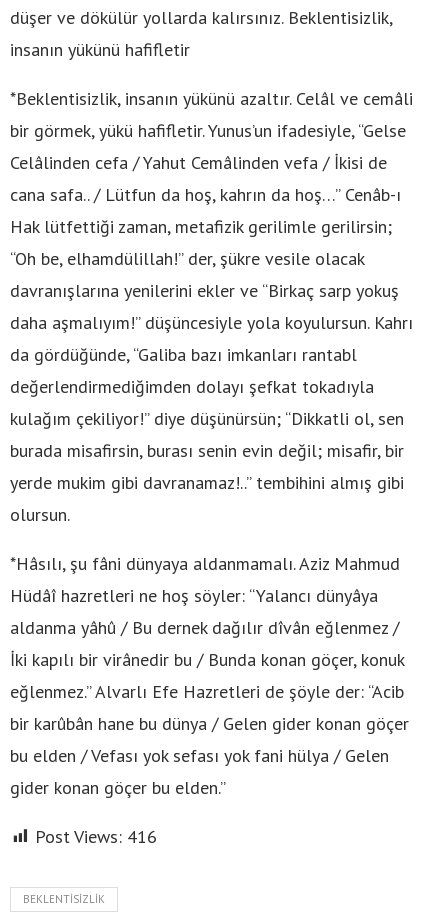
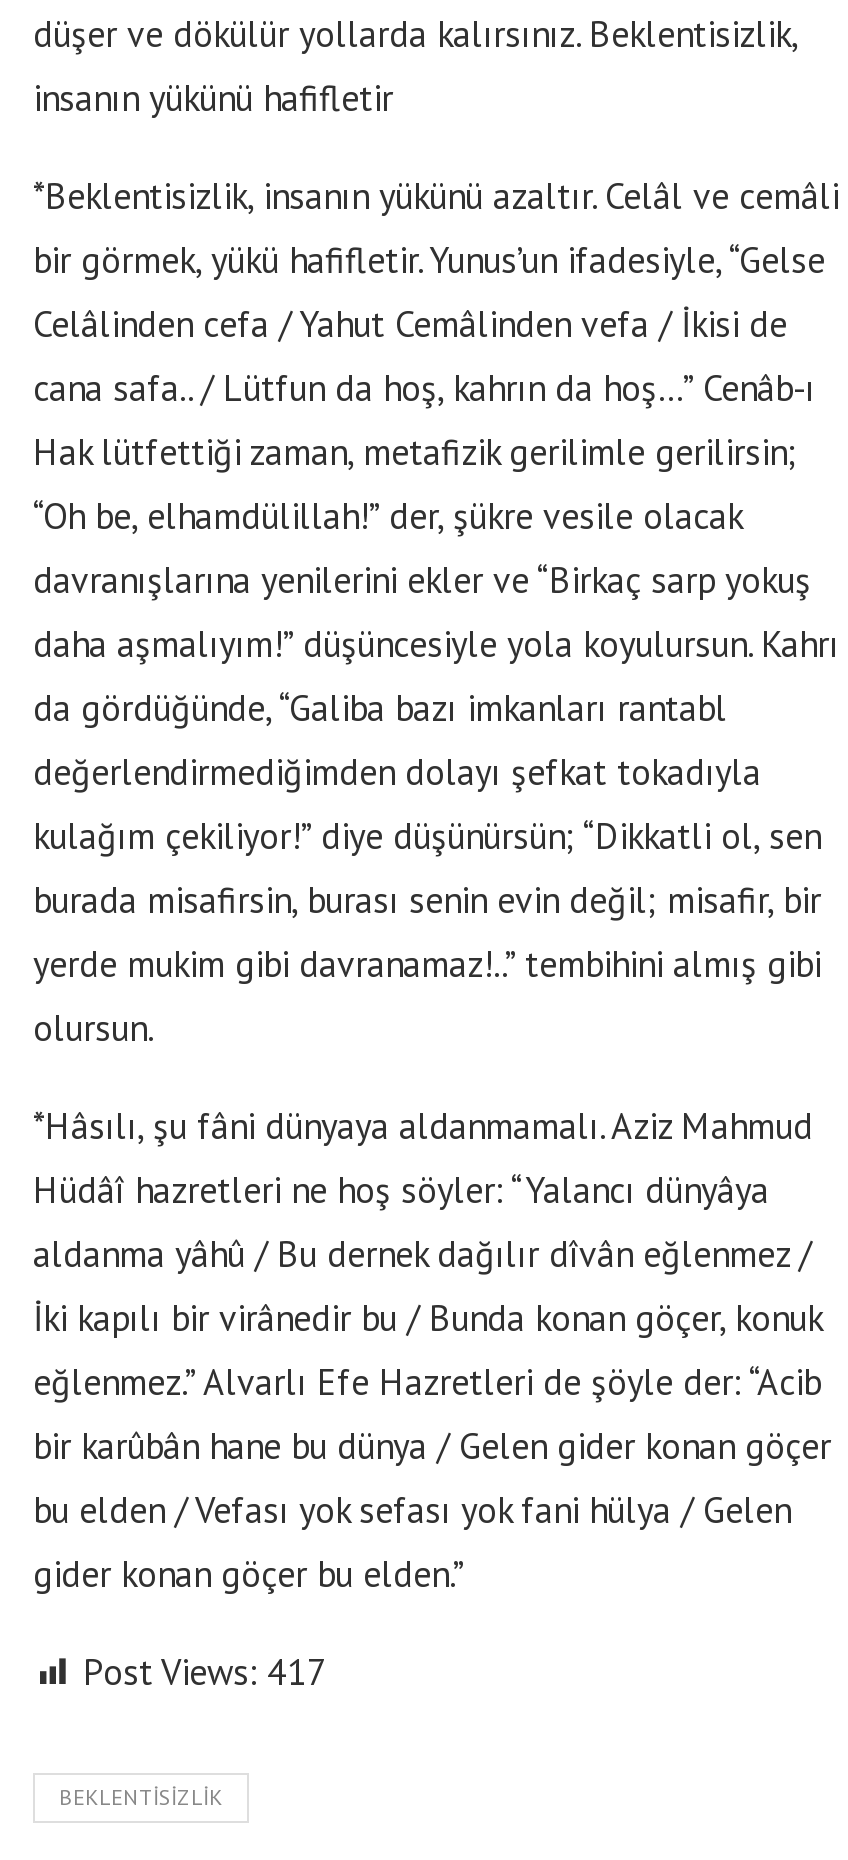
- Post Views: 416
+ Post Views: 417
